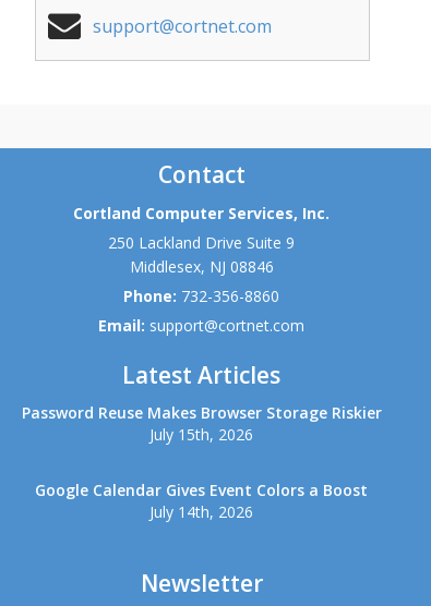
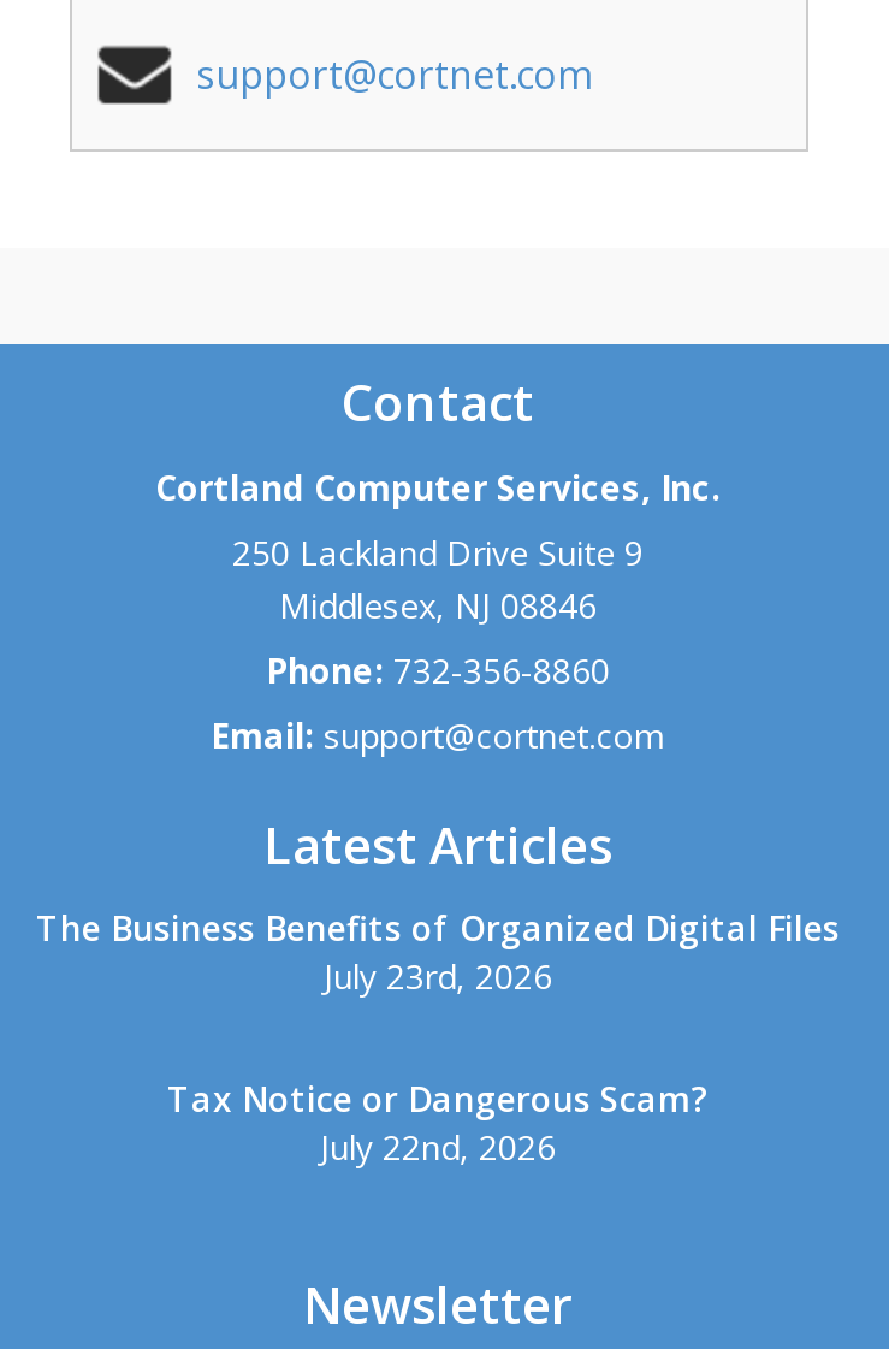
- Password Reuse Makes Browser Storage Riskier
- July 15th, 2026
+ The Business Benefits of Organized Digital Files
+ July 23rd, 2026

- Google Calendar Gives Event Colors a Boost
- July 14th, 2026
+ Tax Notice or Dangerous Scam?
+ July 22nd, 2026
